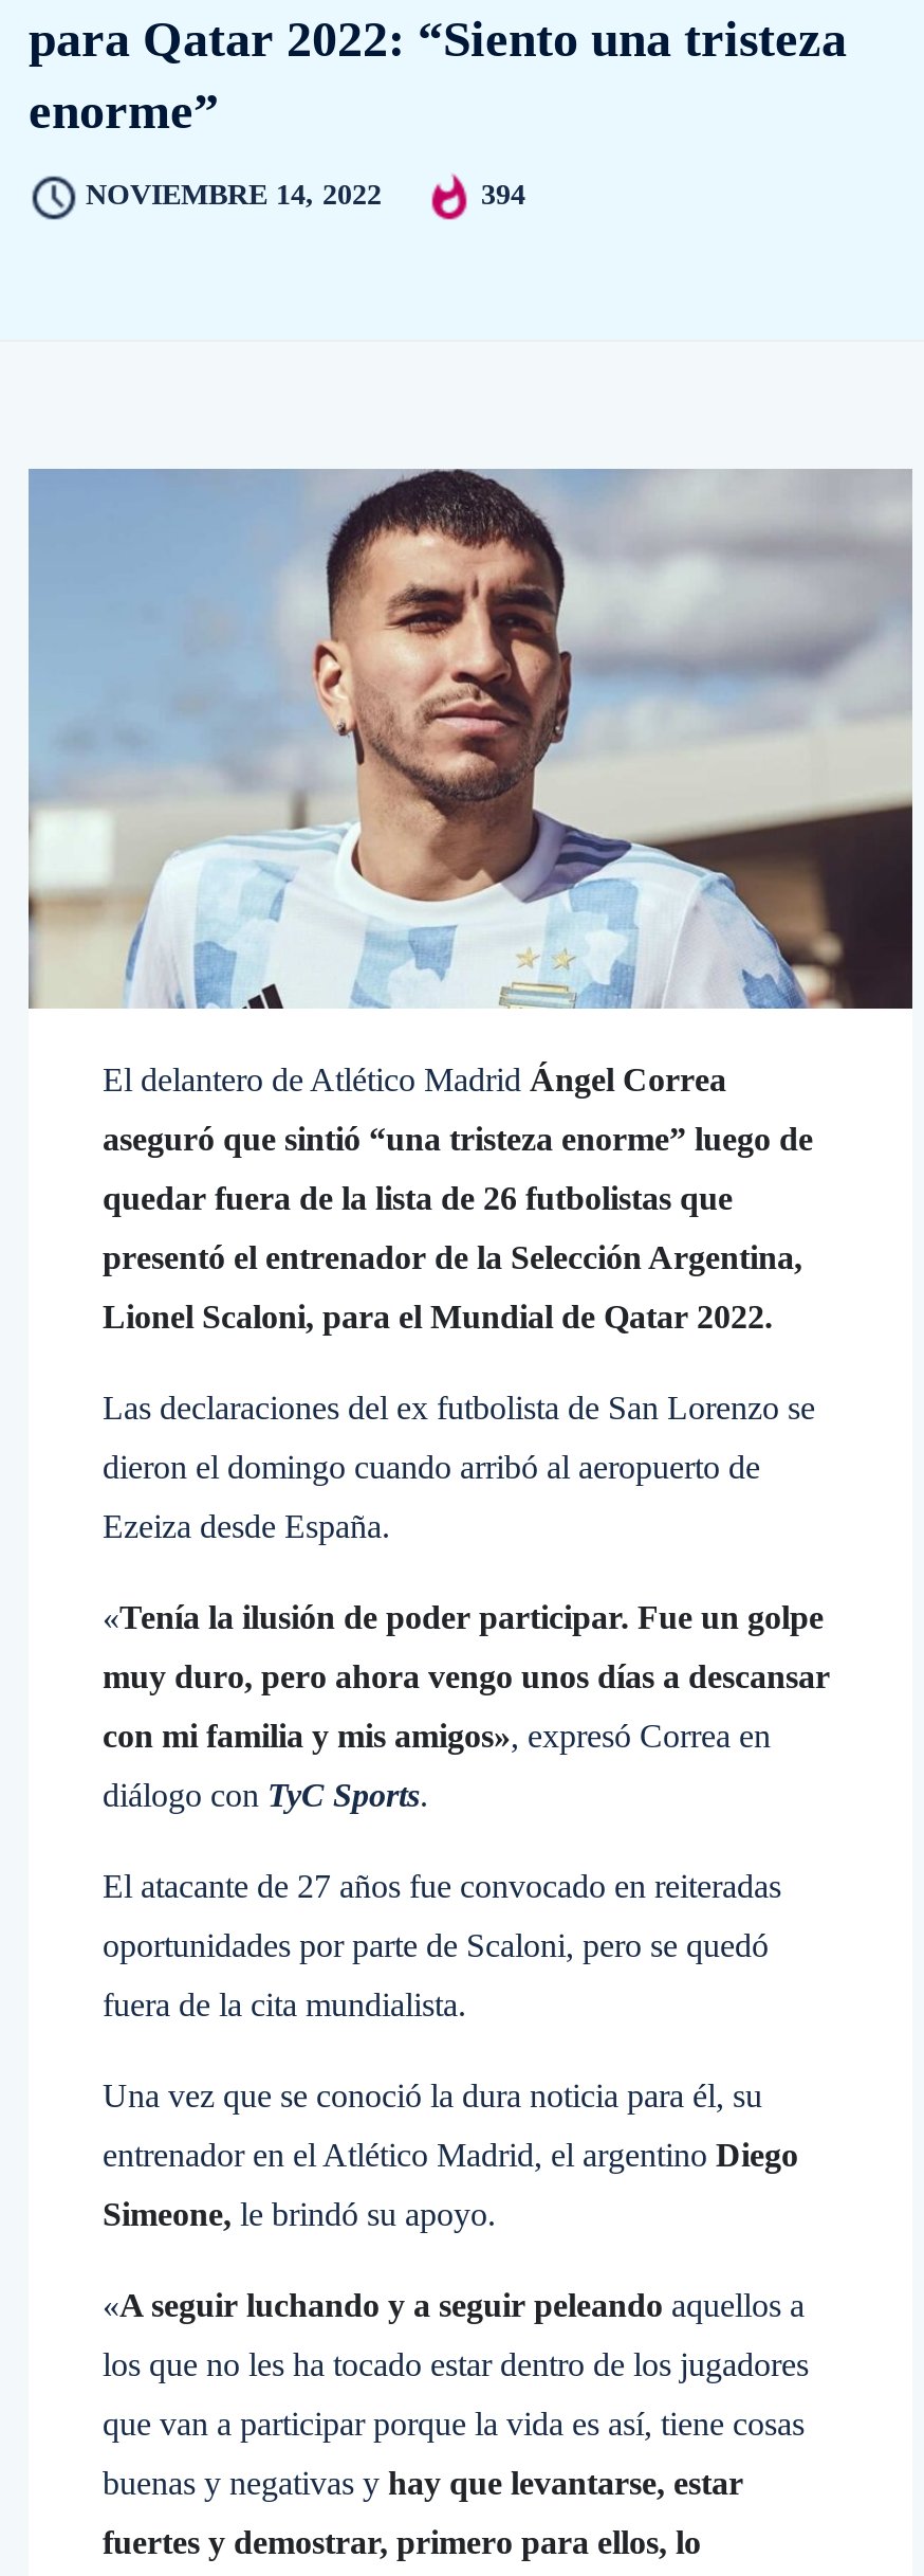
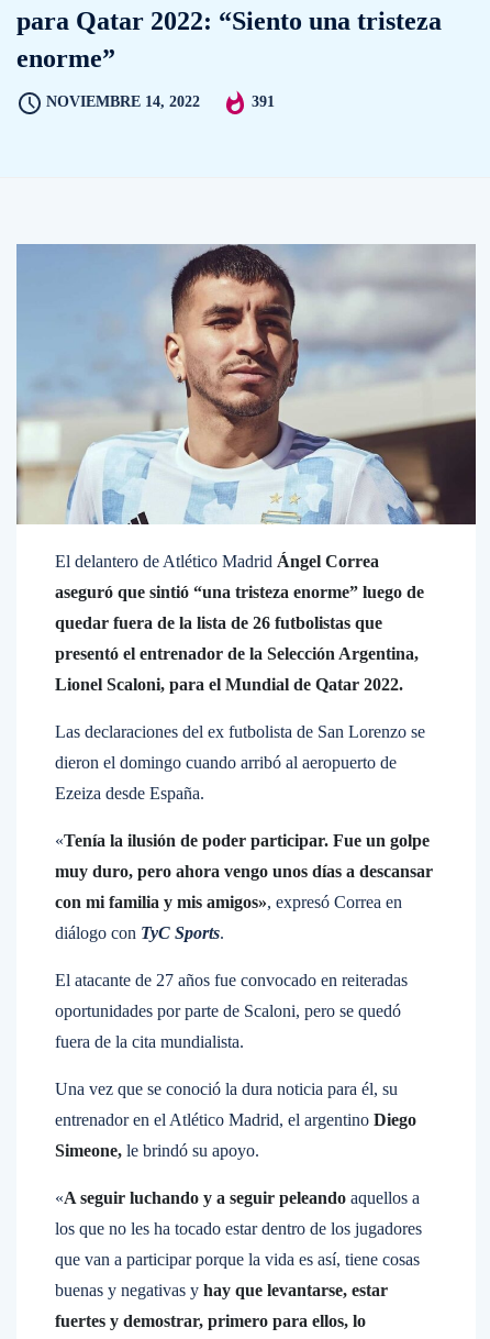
- 394
+ 391
